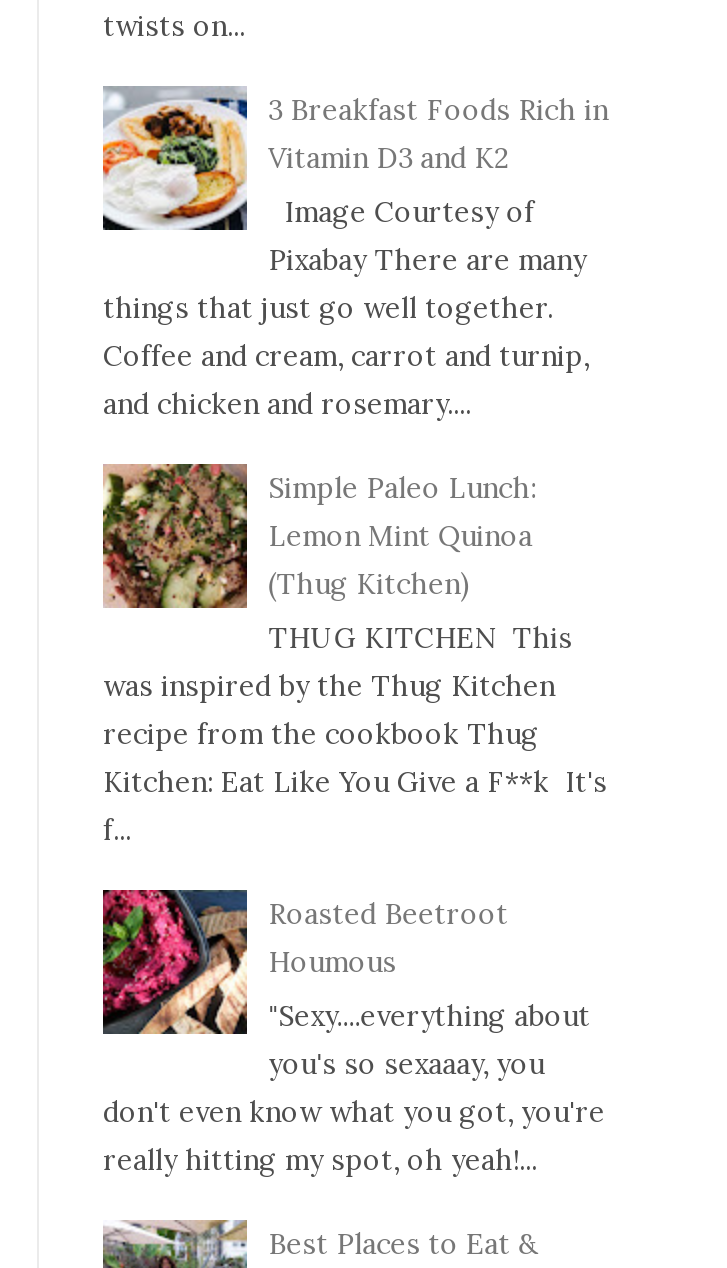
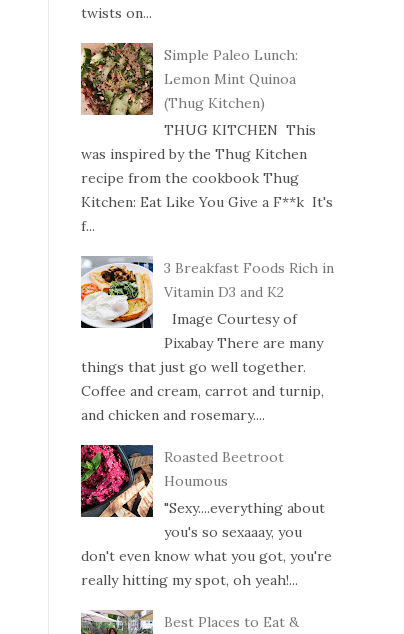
moved down: [image] | 3 Breakfast Foods Rich in | Vitamin D3 and K2 | Image Courtesy of | Pixabay There are many | things that just go well together. | Coffee and cream, carrot and turnip, | and chicken and rosemary....

moved up: [image] | Simple Paleo Lunch: | Lemon Mint Quinoa | (Thug Kitchen) | THUG KITCHEN This | was inspired by the Thug Kitchen | recipe from the cookbook Thug | Kitchen: Eat Like You Give a F**k It's
